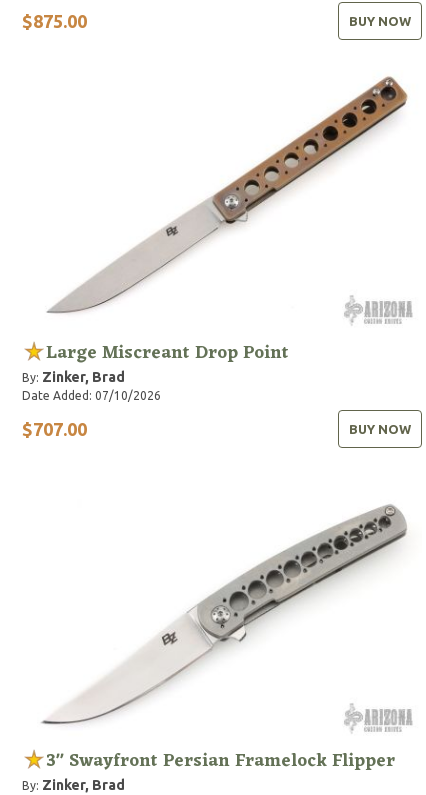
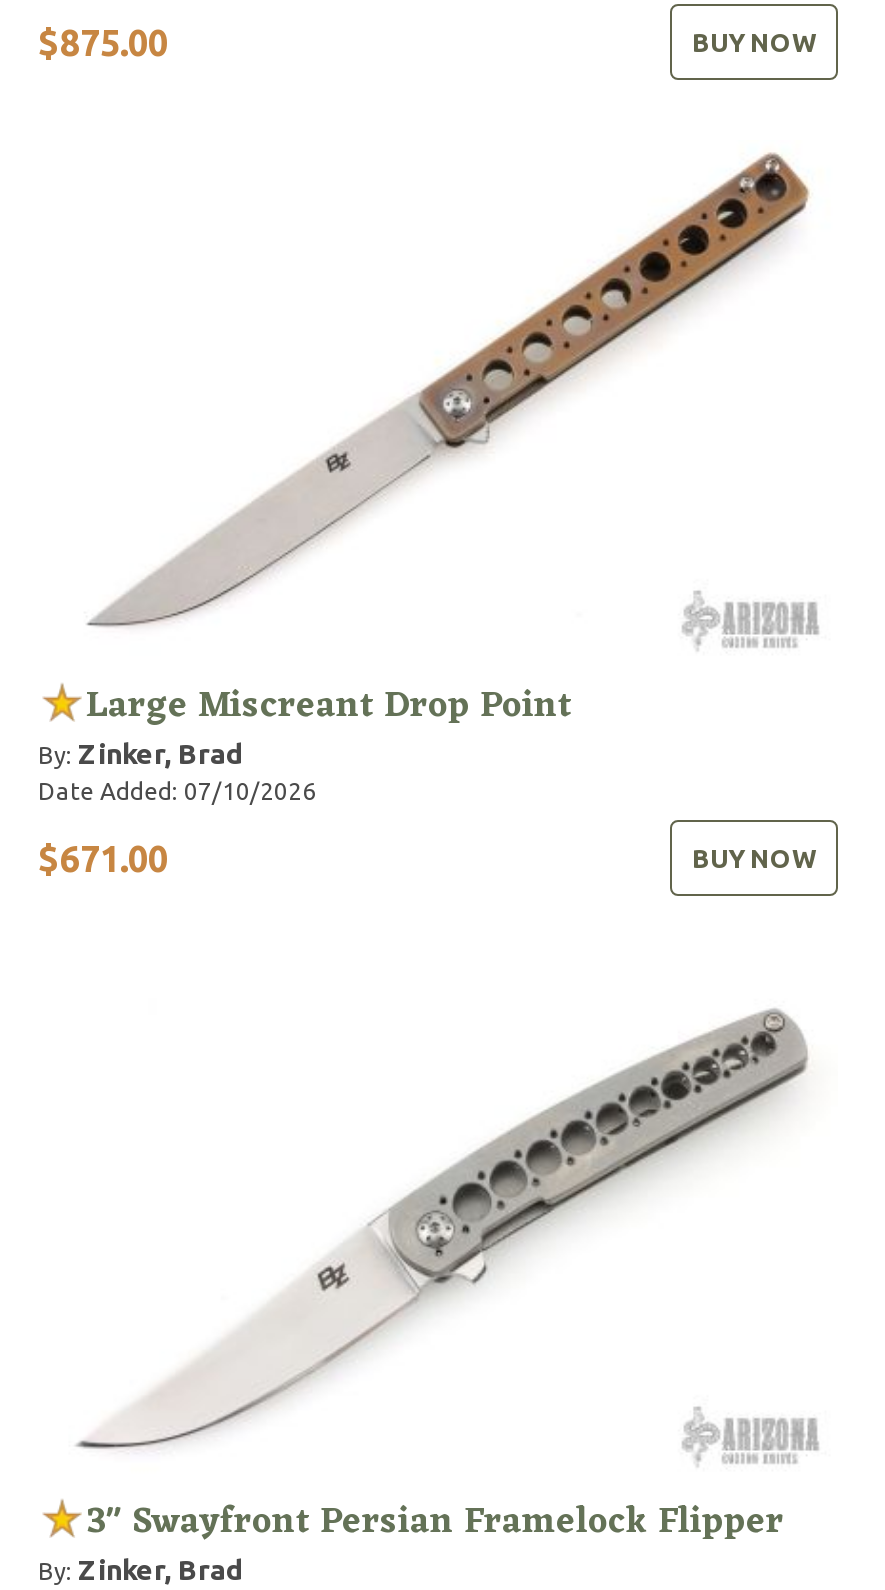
- $707.00
+ $671.00
